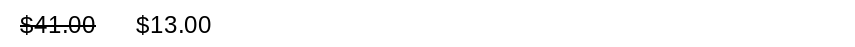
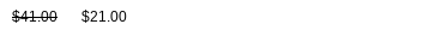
- $13.00
+ $21.00
